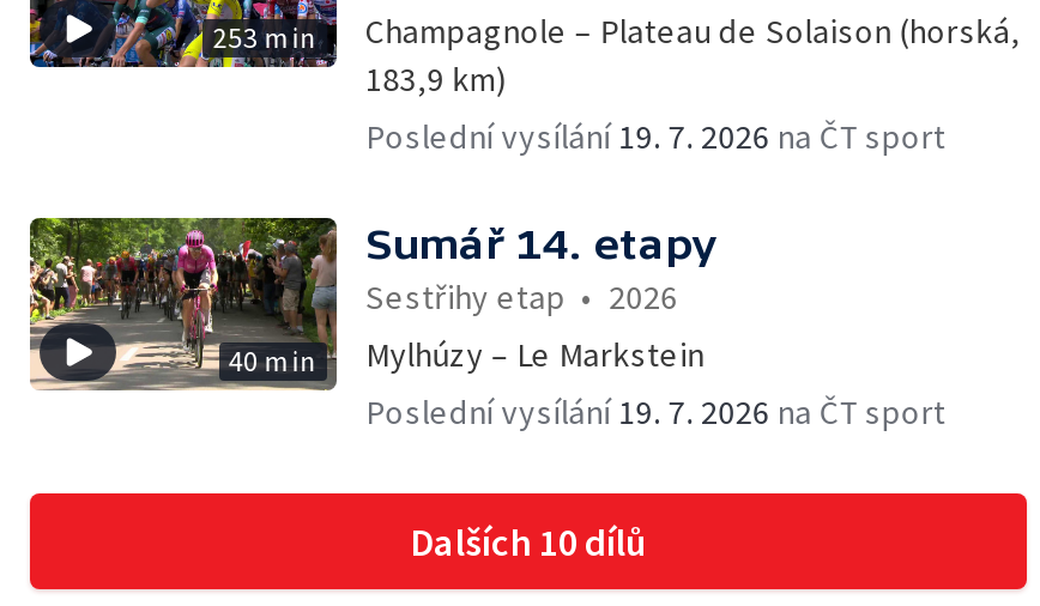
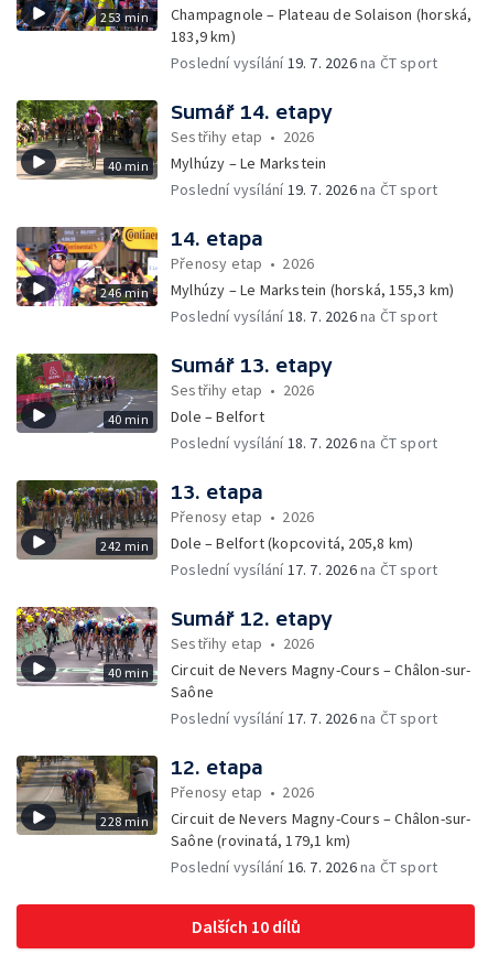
+ [image]
+ 246 min

+ [image]
+ 40 min

+ [image]
+ 242 min

+ [image]
+ 40 min

+ [image]
+ 228 min

+ 14. etapa
+ Přenosy etap • 2026
+ Mylhúzy – Le Markstein (horská, 155,3 km)
+ Poslední vysílání 18. 7. 2026 na ČT sport

+ Sumář 13. etapy
+ Sestřihy etap • 2026
+ Dole – Belfort
+ Poslední vysílání 18. 7. 2026 na ČT sport

+ 13. etapa
+ Přenosy etap • 2026
+ Dole – Belfort (kopcovitá, 205,8 km)
+ Poslední vysílání 17. 7. 2026 na ČT sport

+ Sumář 12. etapy
+ Sestřihy etap • 2026
+ Circuit de Nevers Magny-Cours – Châlon-sur-
+ Saône
+ Poslední vysílání 17. 7. 2026 na ČT sport

+ 12. etapa
+ Přenosy etap • 2026
+ Circuit de Nevers Magny-Cours – Châlon-sur-
+ Saône (rovinatá, 179,1 km)
+ Poslední vysílání 16. 7. 2026 na ČT sport
